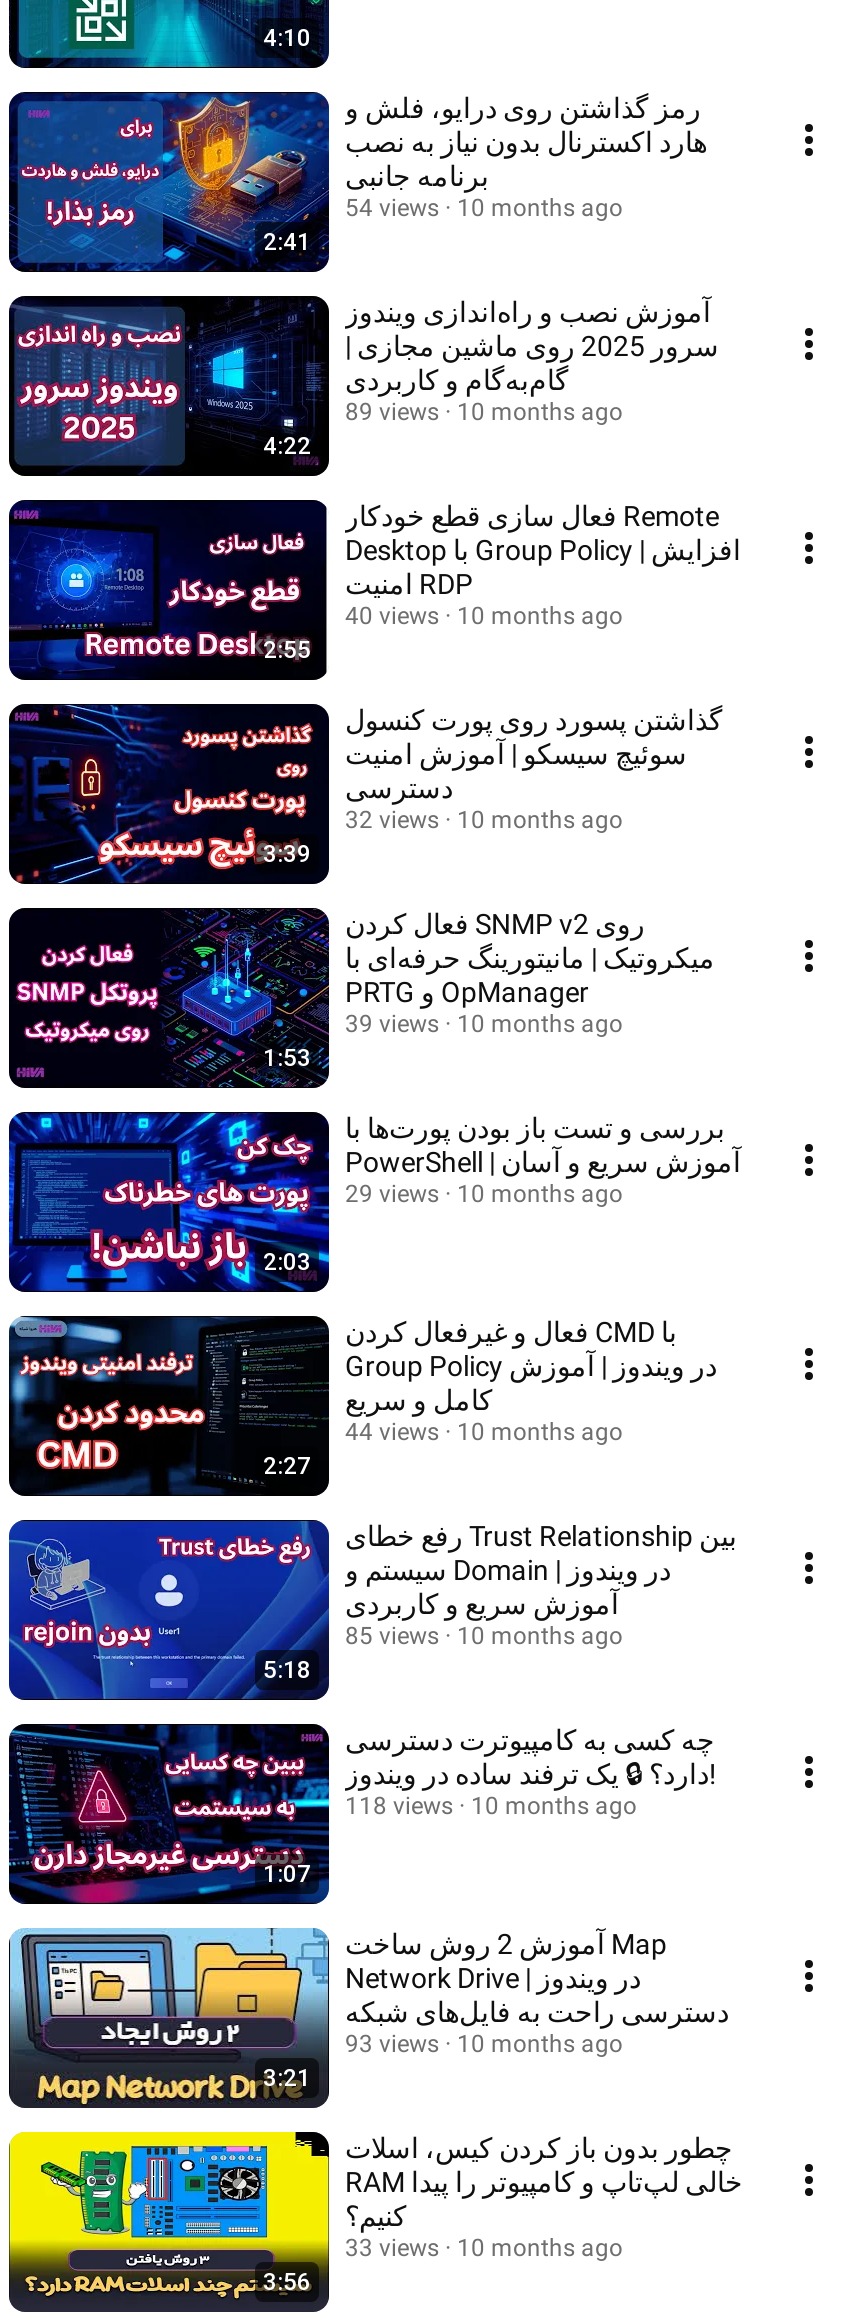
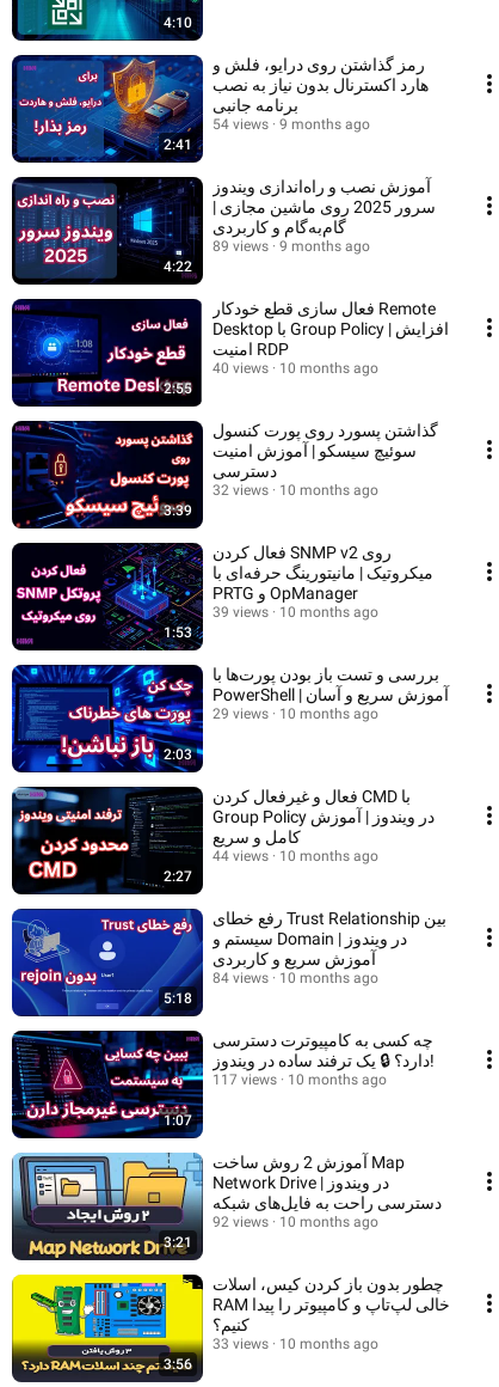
- 54 views 10 months ago
+ 54 views 9 months ago

- 89 views 10 months ago
+ 89 views 9 months ago

- 85 views 10 months ago
+ 84 views 10 months ago

- 118 views 10 months ago
+ 117 views 10 months ago

- 93 views 10 months ago
+ 92 views 10 months ago
